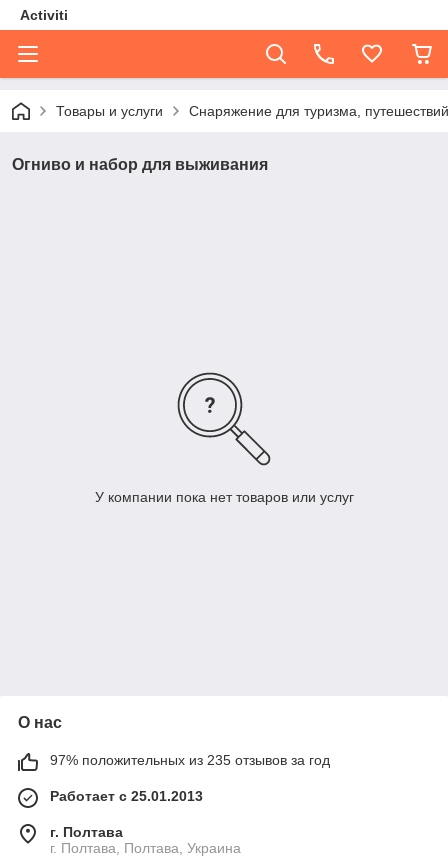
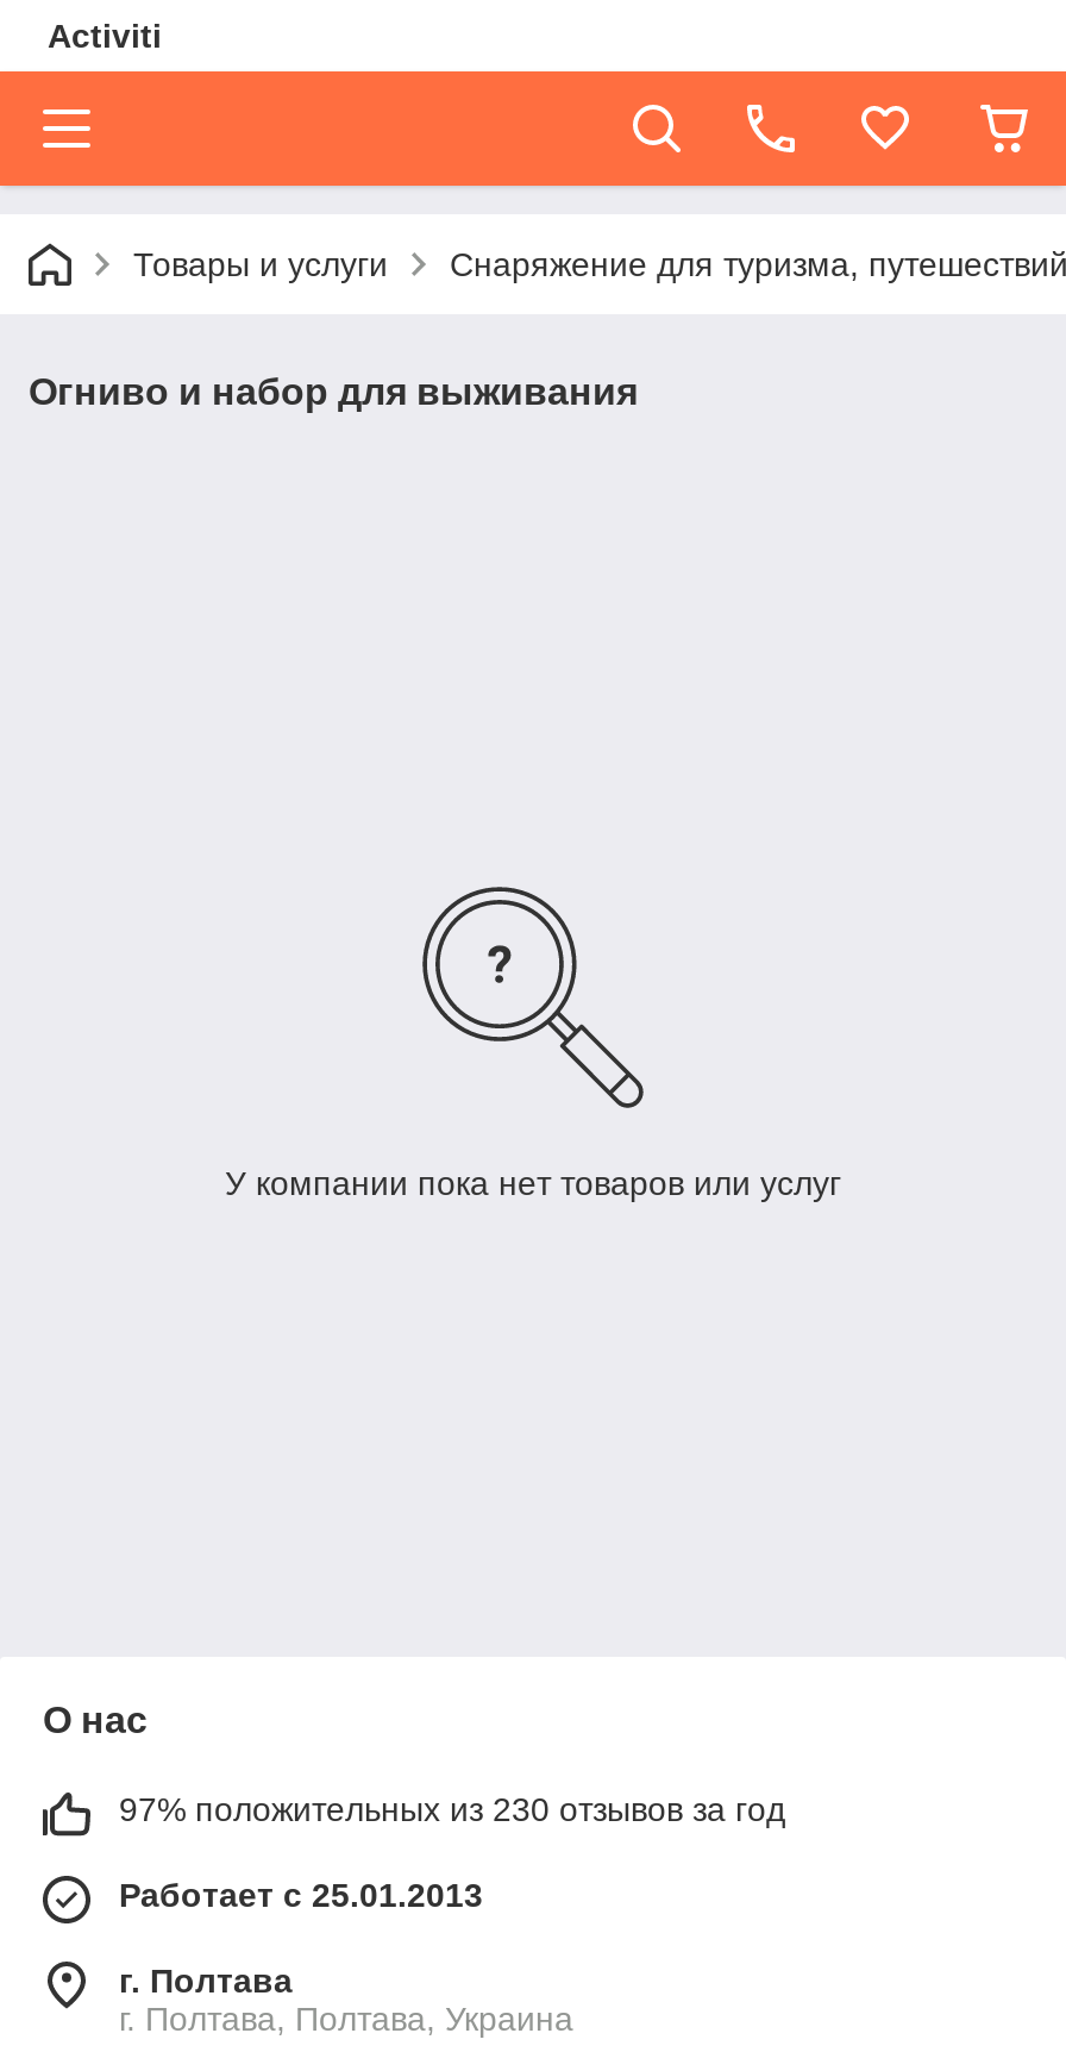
- 97% положительных из 235 отзывов за год
+ 97% положительных из 230 отзывов за год
